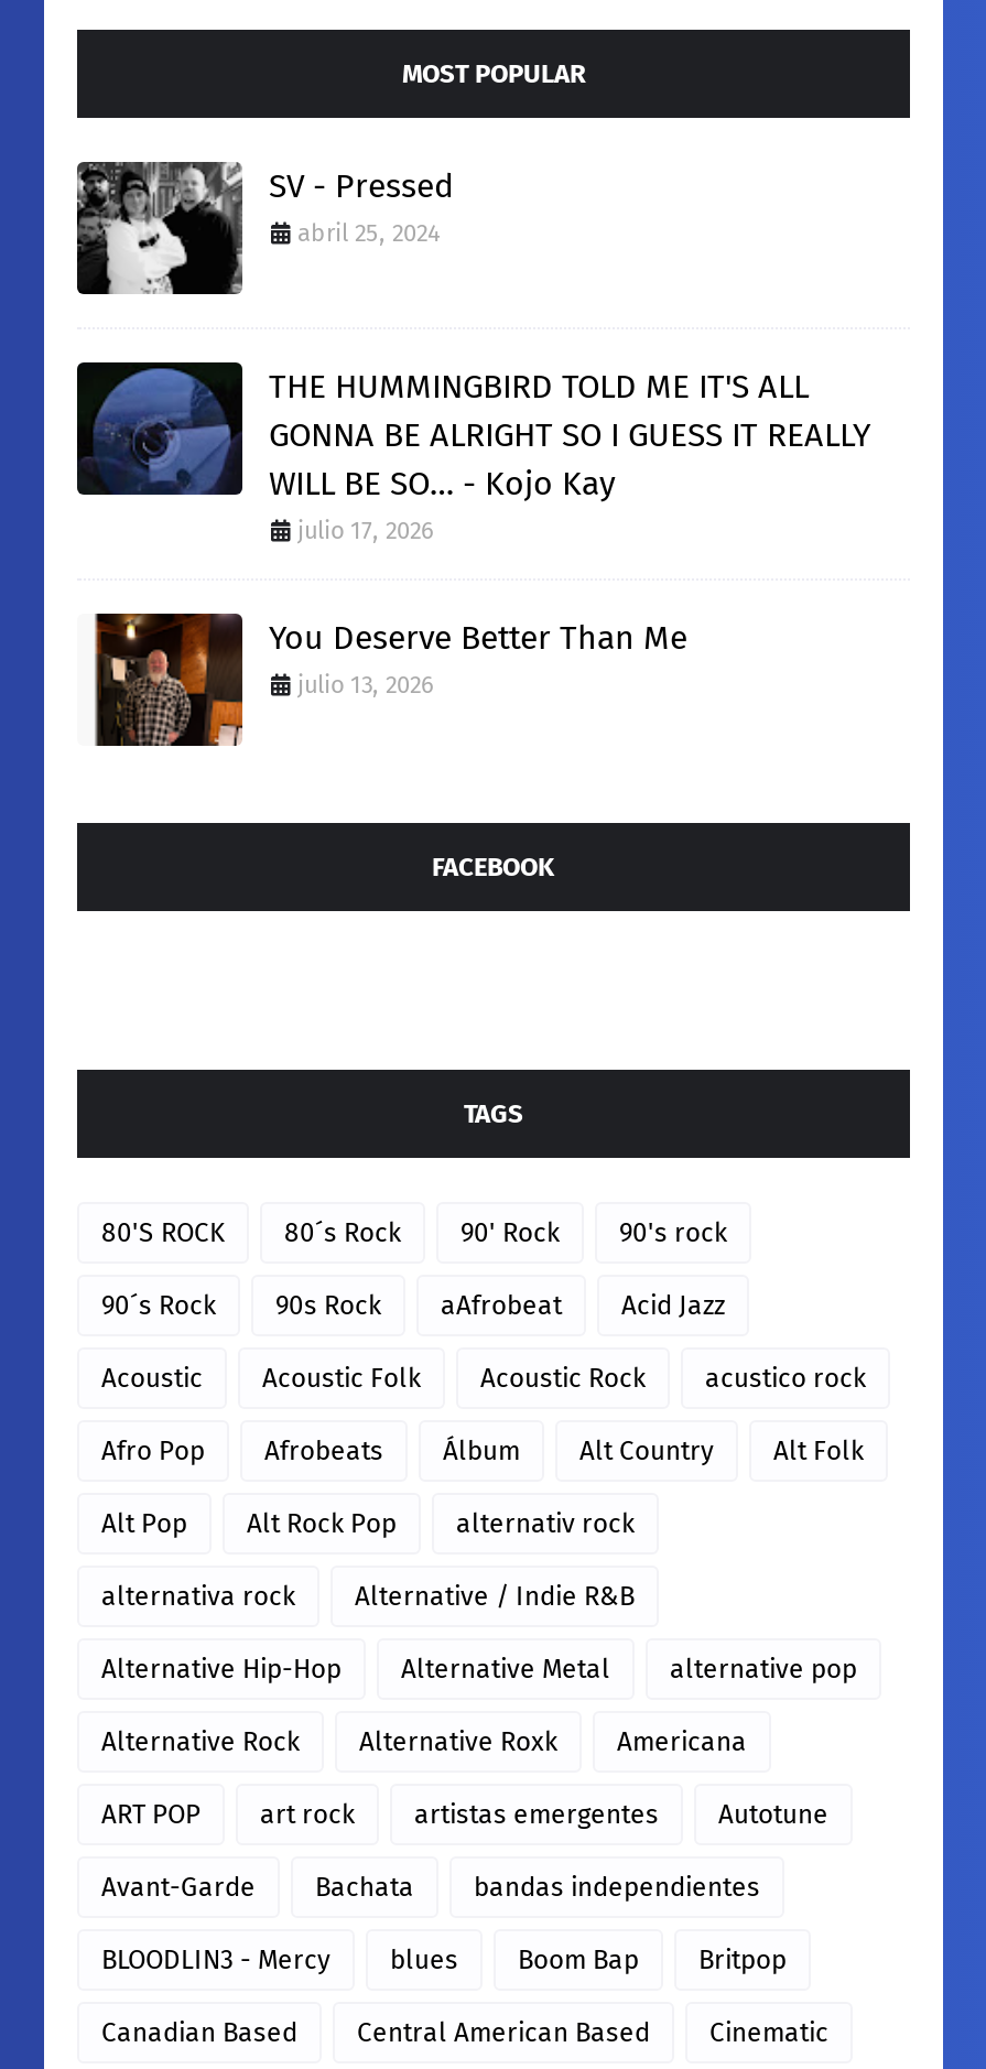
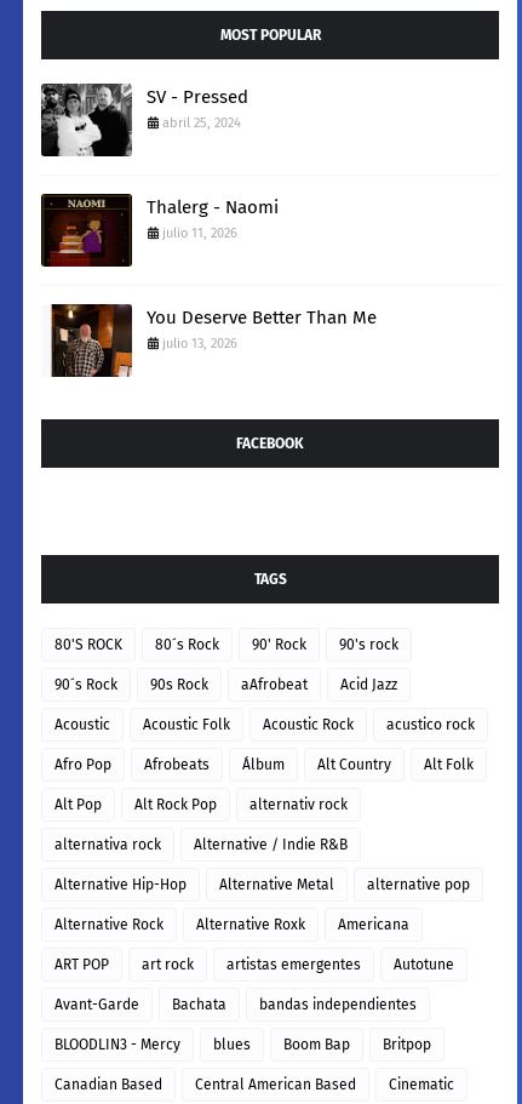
- [image]
- THE HUMMINGBIRD TOLD ME IT'S ALL
- GONNA BE ALRIGHT SO I GUESS IT REALLY
- WILL BE SO… - Kojo Kay
- julio 17, 2026
+ [image]
+ Thalerg - Naomi
+ julio 11, 2026
